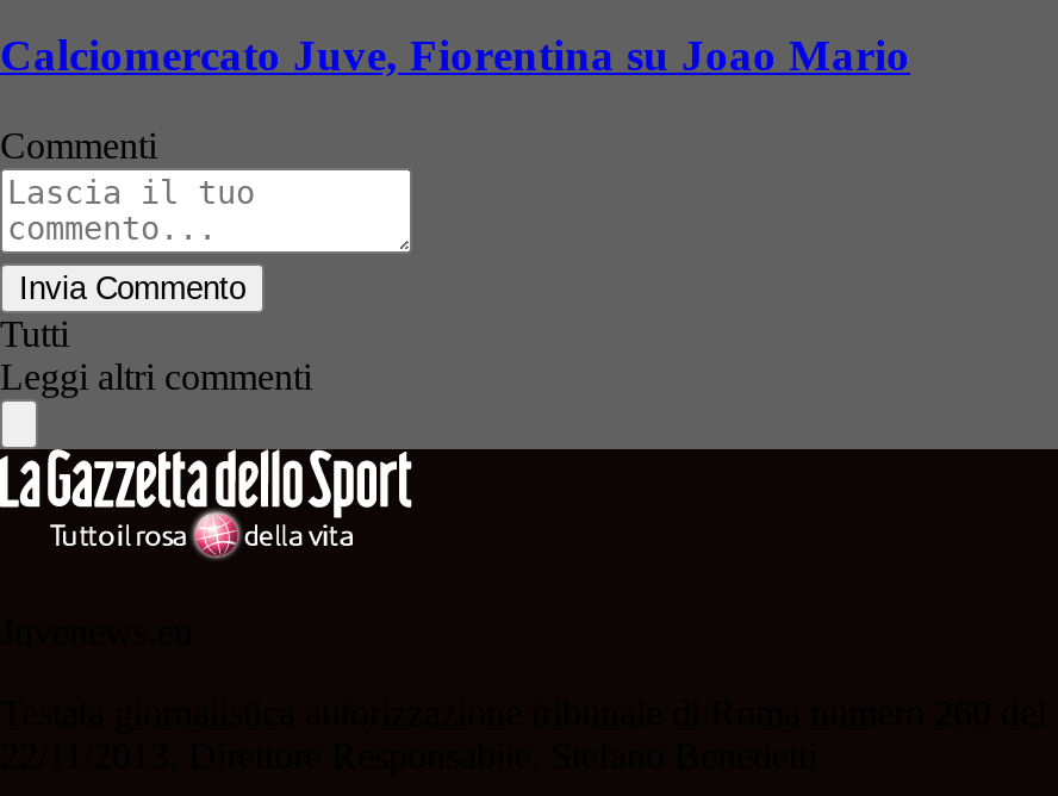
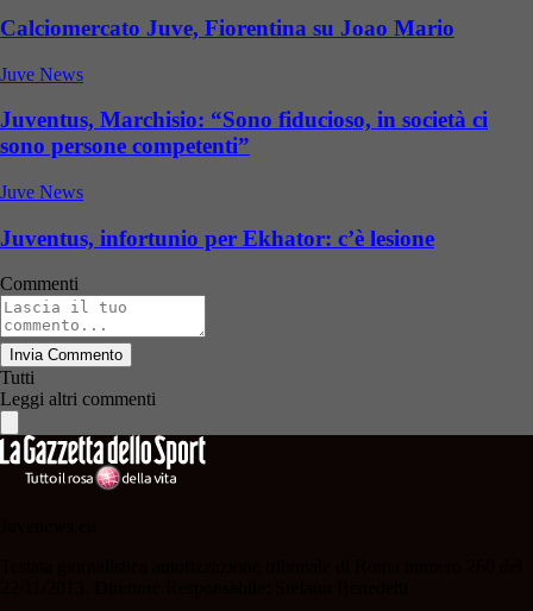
+ Juve News
+ Juventus, Marchisio: “Sono fiducioso, in società ci
+ sono persone competenti”
+ Juve News
+ Juventus, infortunio per Ekhator: c’è lesione
